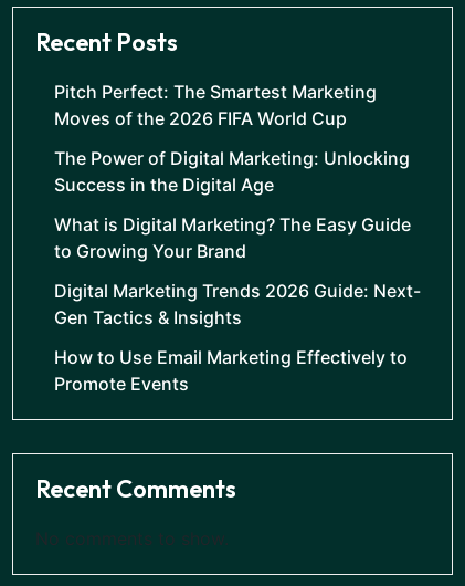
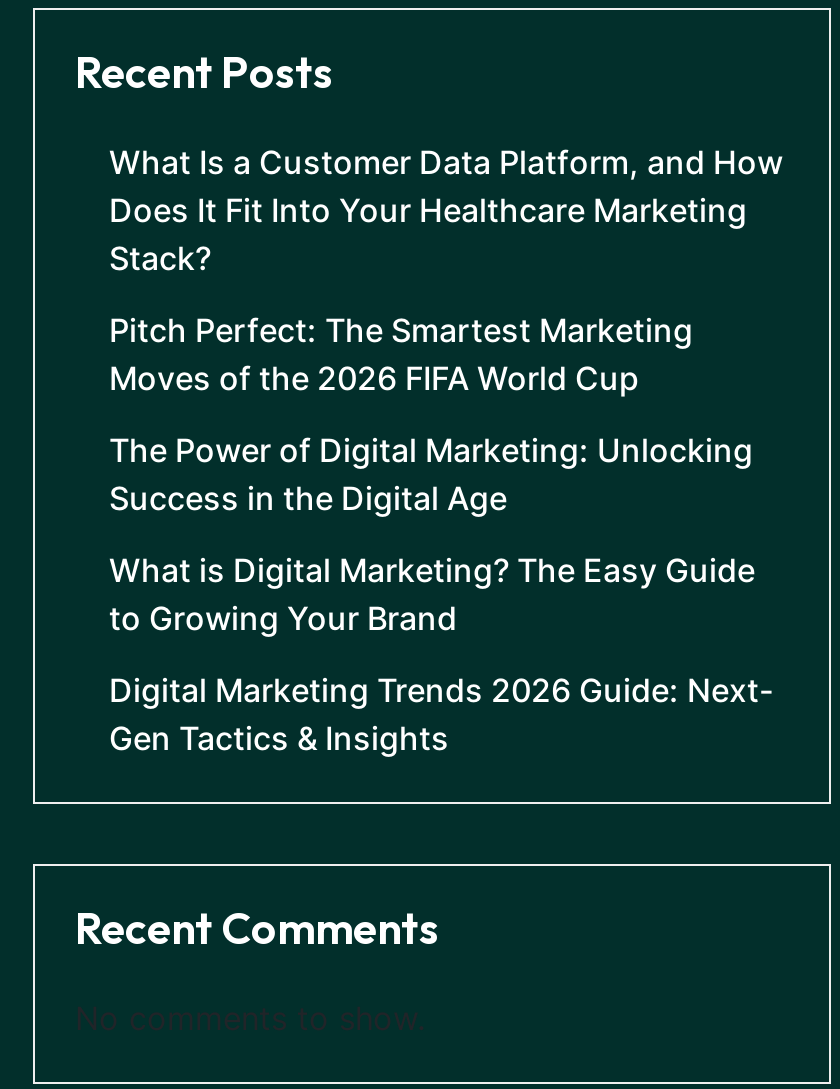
+ What Is a Customer Data Platform, and How
+ Does It Fit Into Your Healthcare Marketing
+ Stack?

moved down: Pitch Perfect: The Smartest Marketing | Moves of the 2026 FIFA World Cup | The Power of Digital Marketing: Unlocking | Success in the Digital Age | What is Digital Marketing? The Easy Guide | to Growing Your Brand | Digital Marketing Trends 2026 Guide: Next- | Gen Tactics & Insights

- How to Use Email Marketing Effectively to
- Promote Events
